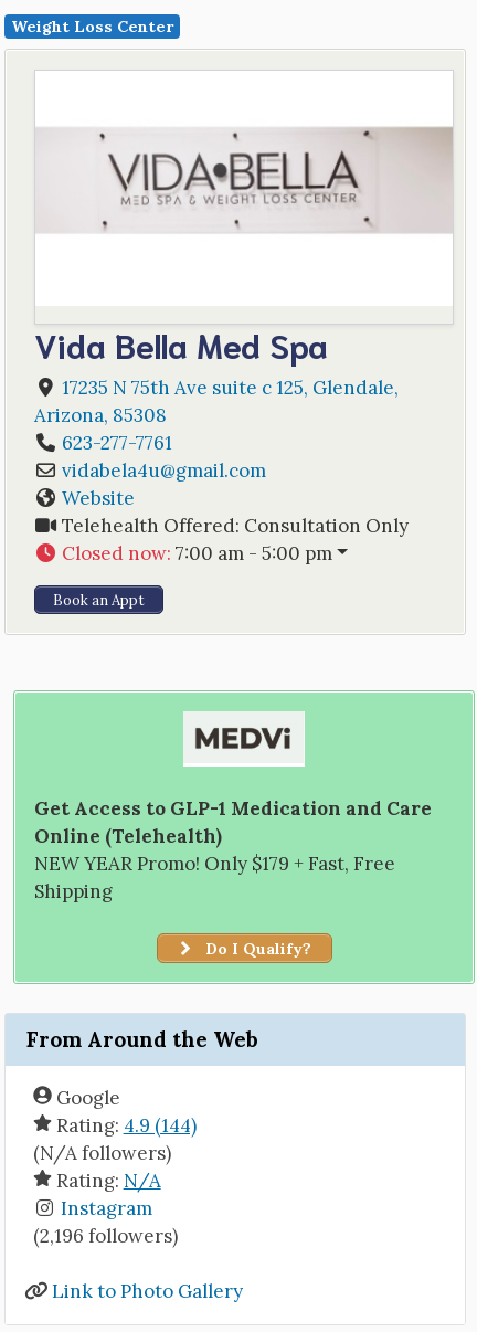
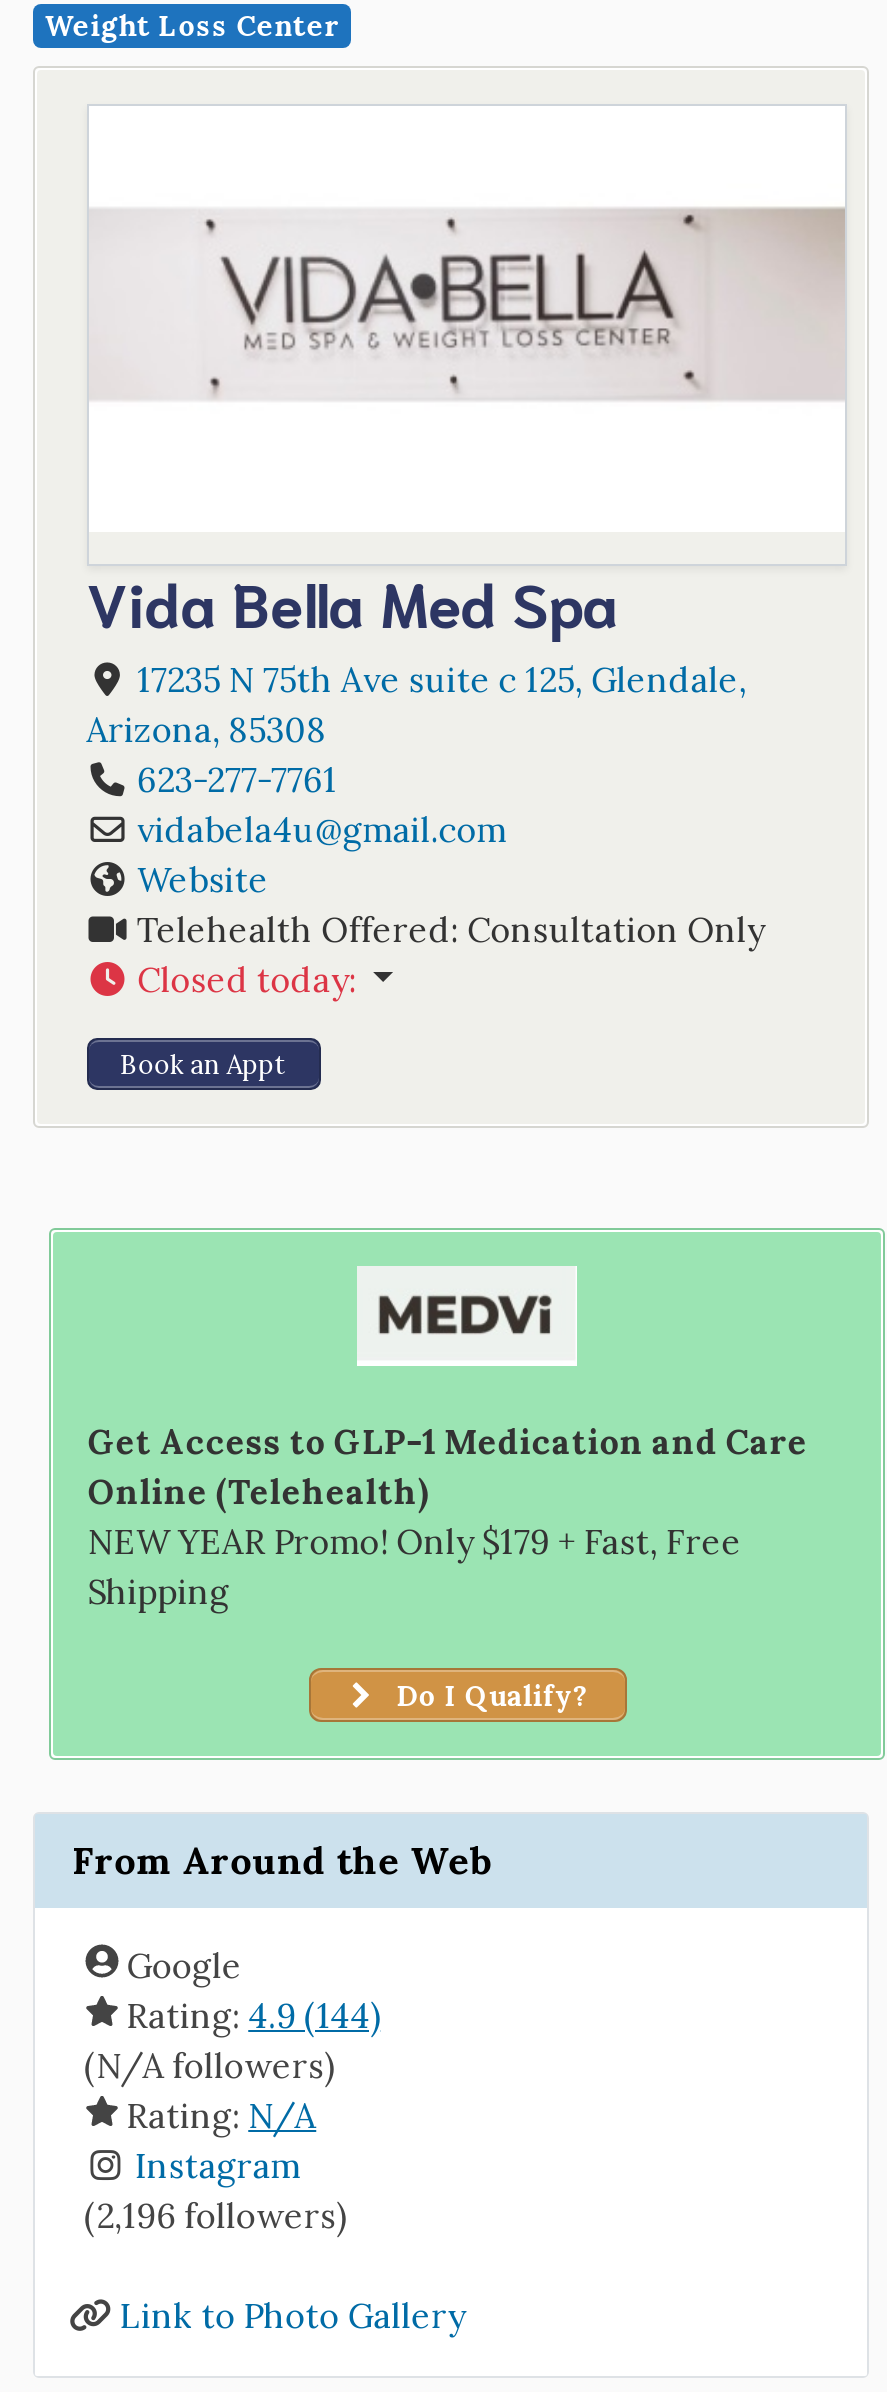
- Closed now: 7:00 am - 5:00 pm
+ Closed today:
